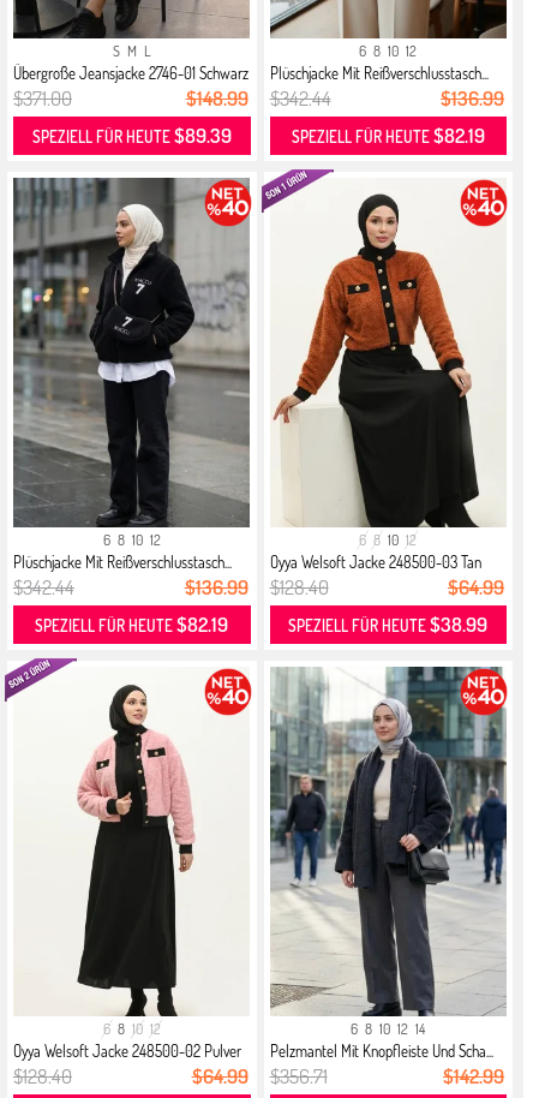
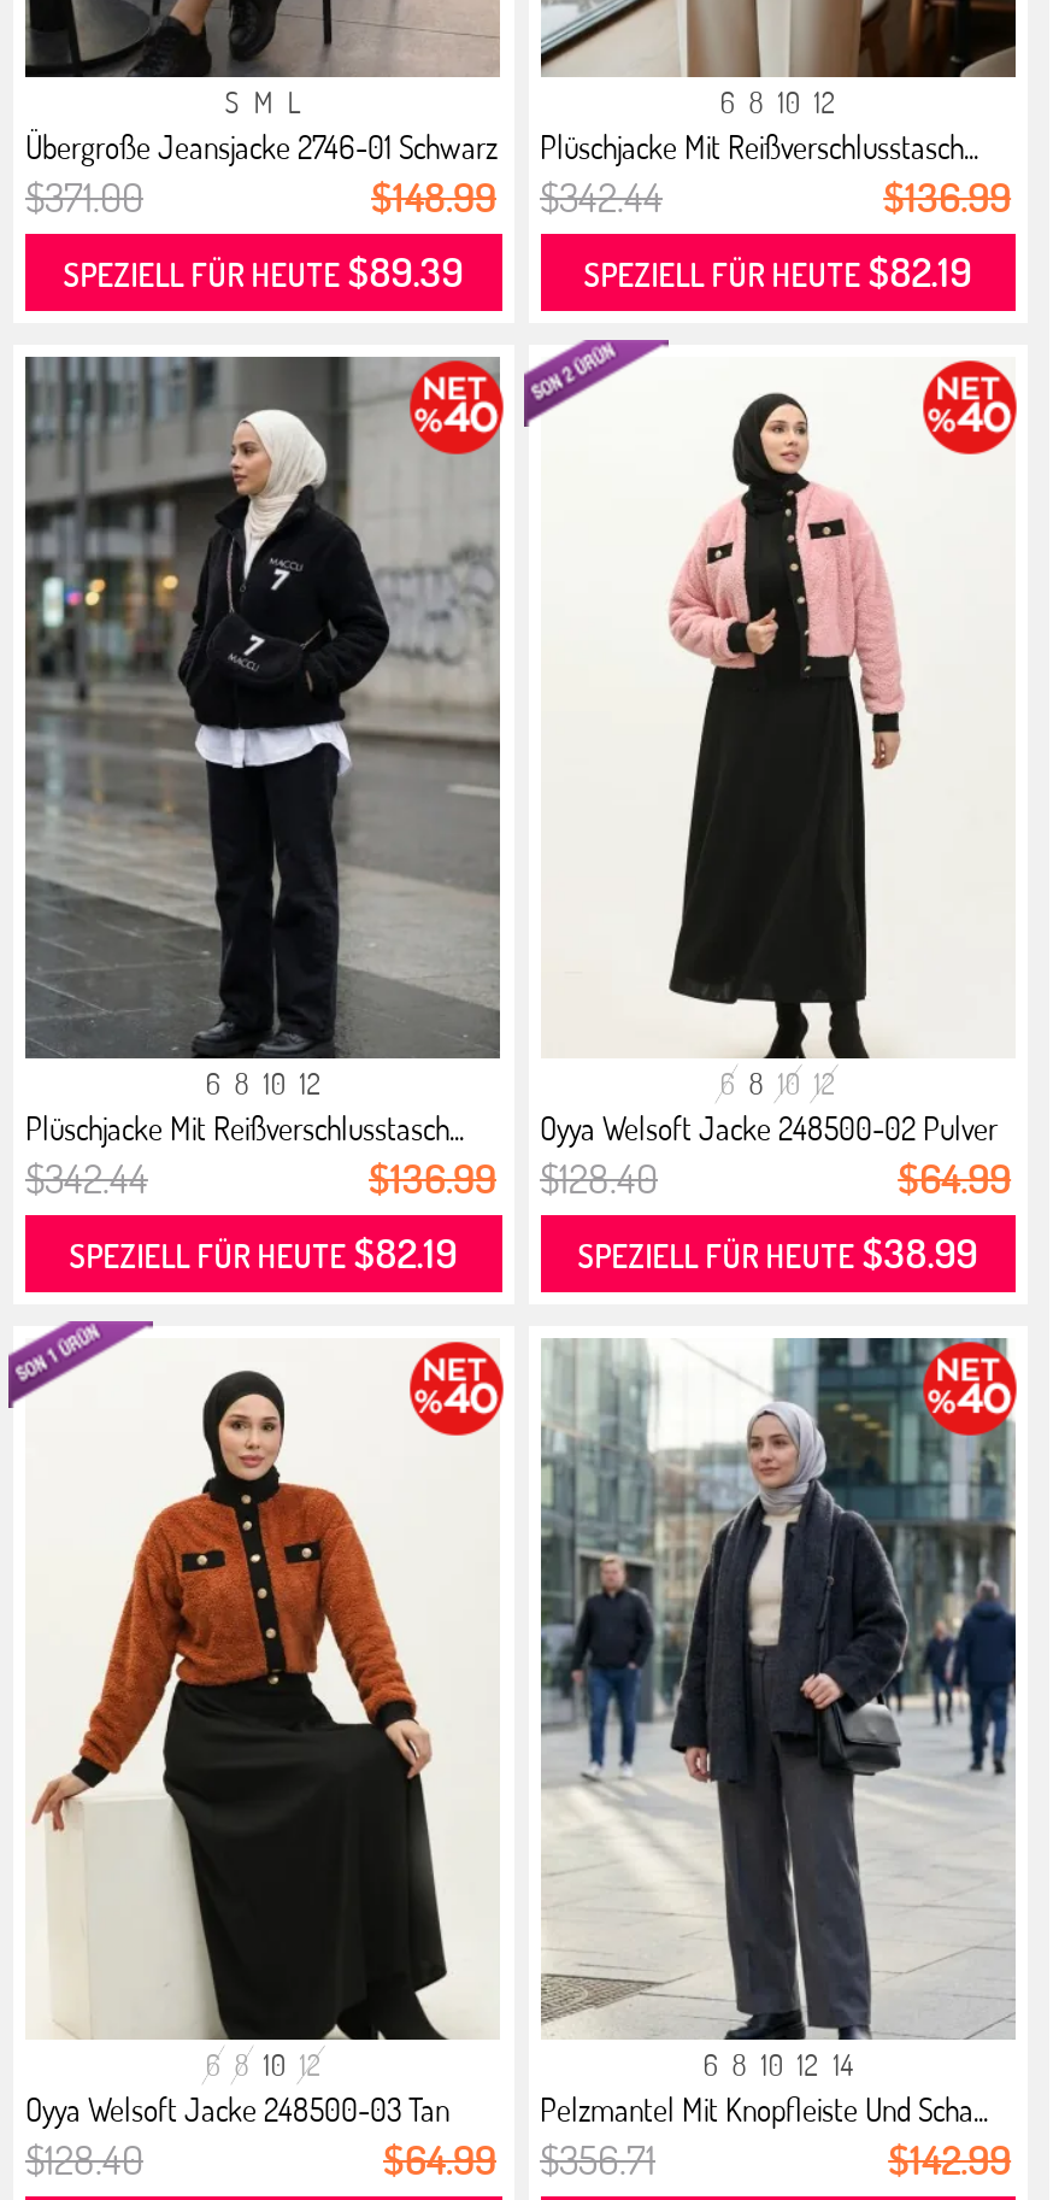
moved down: [image] | Oyya Welsoft Jacke 248500-03 Tan

moved up: [image] | Oyya Welsoft Jacke 248500-02 Pulver
